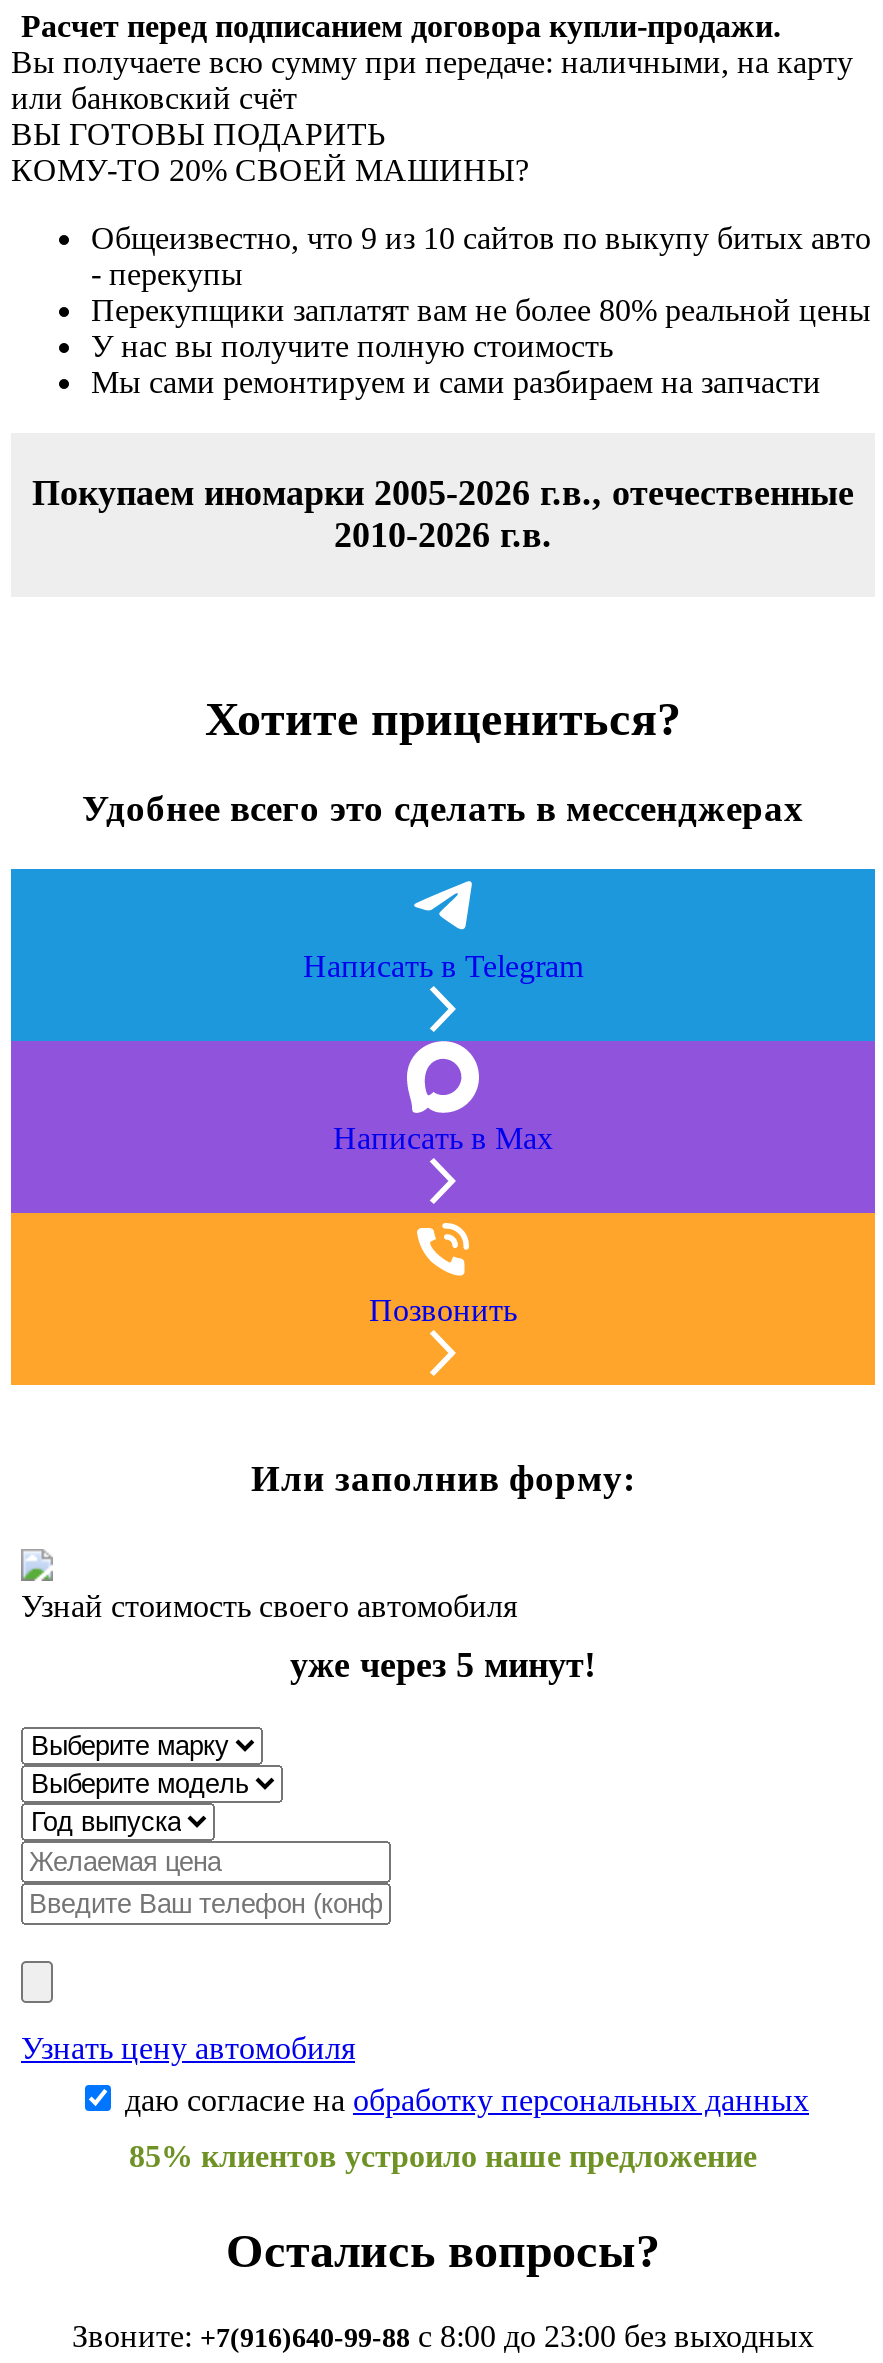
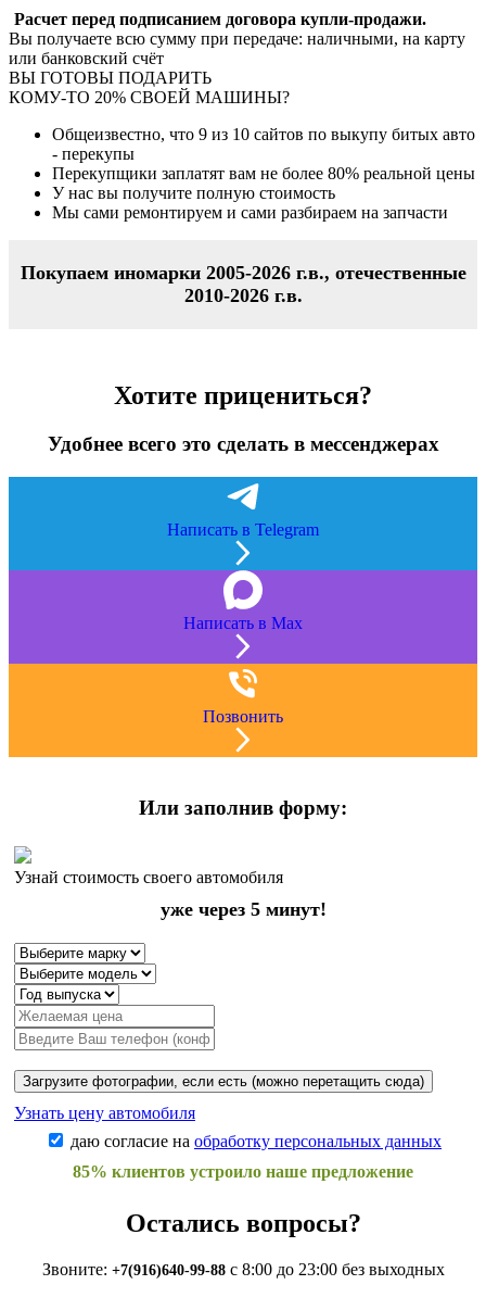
+ Загрузите фотографии, если есть (можно перетащить сюда)
